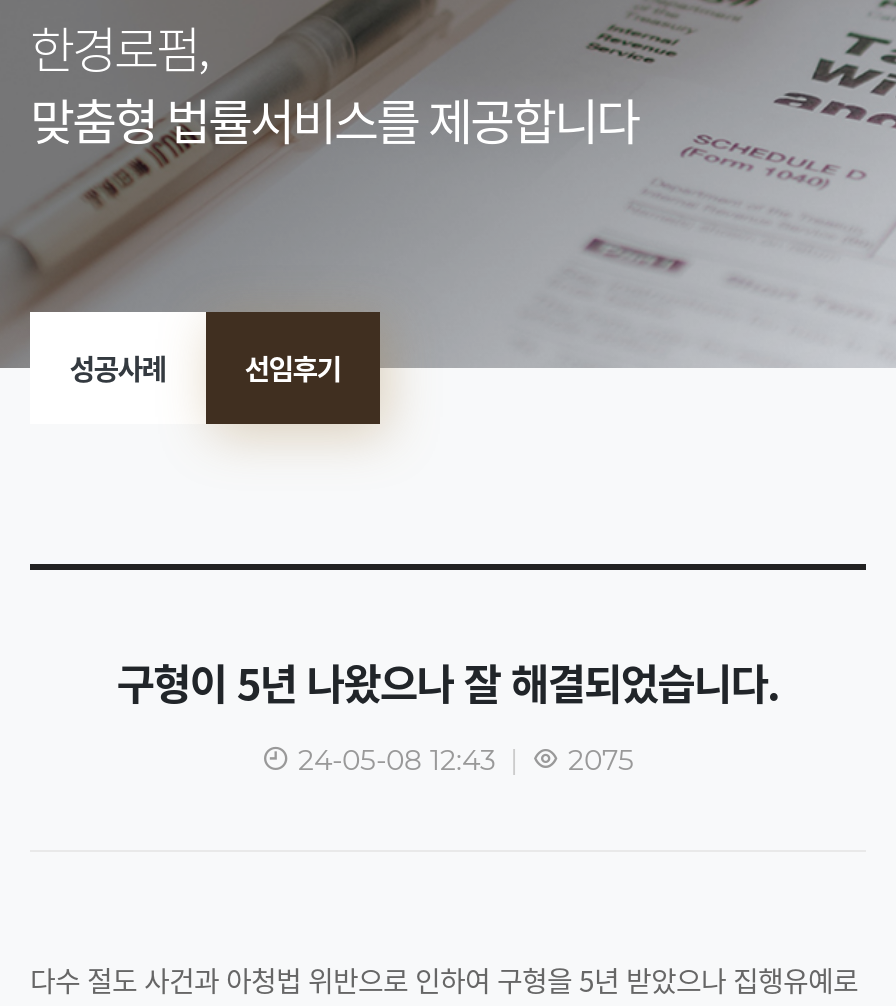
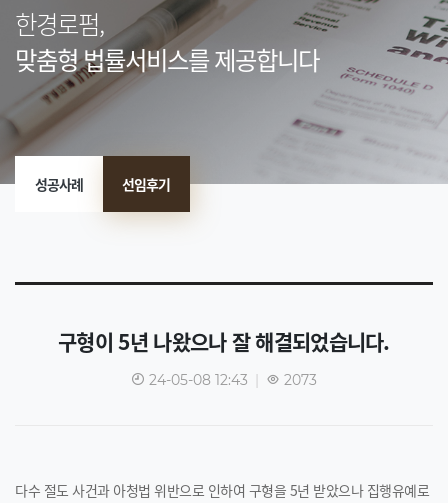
- 2075
+ 2073
